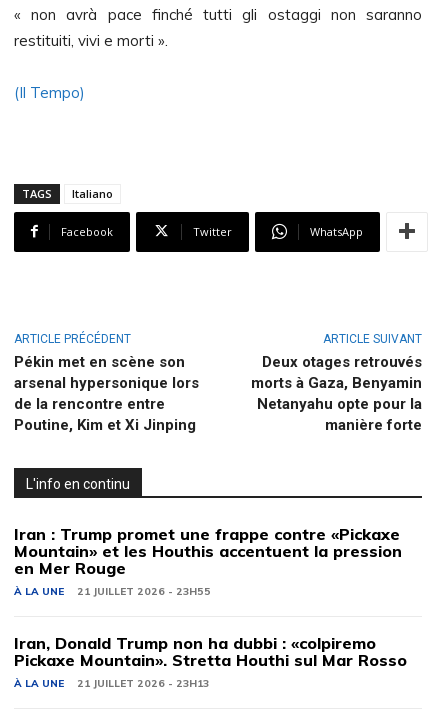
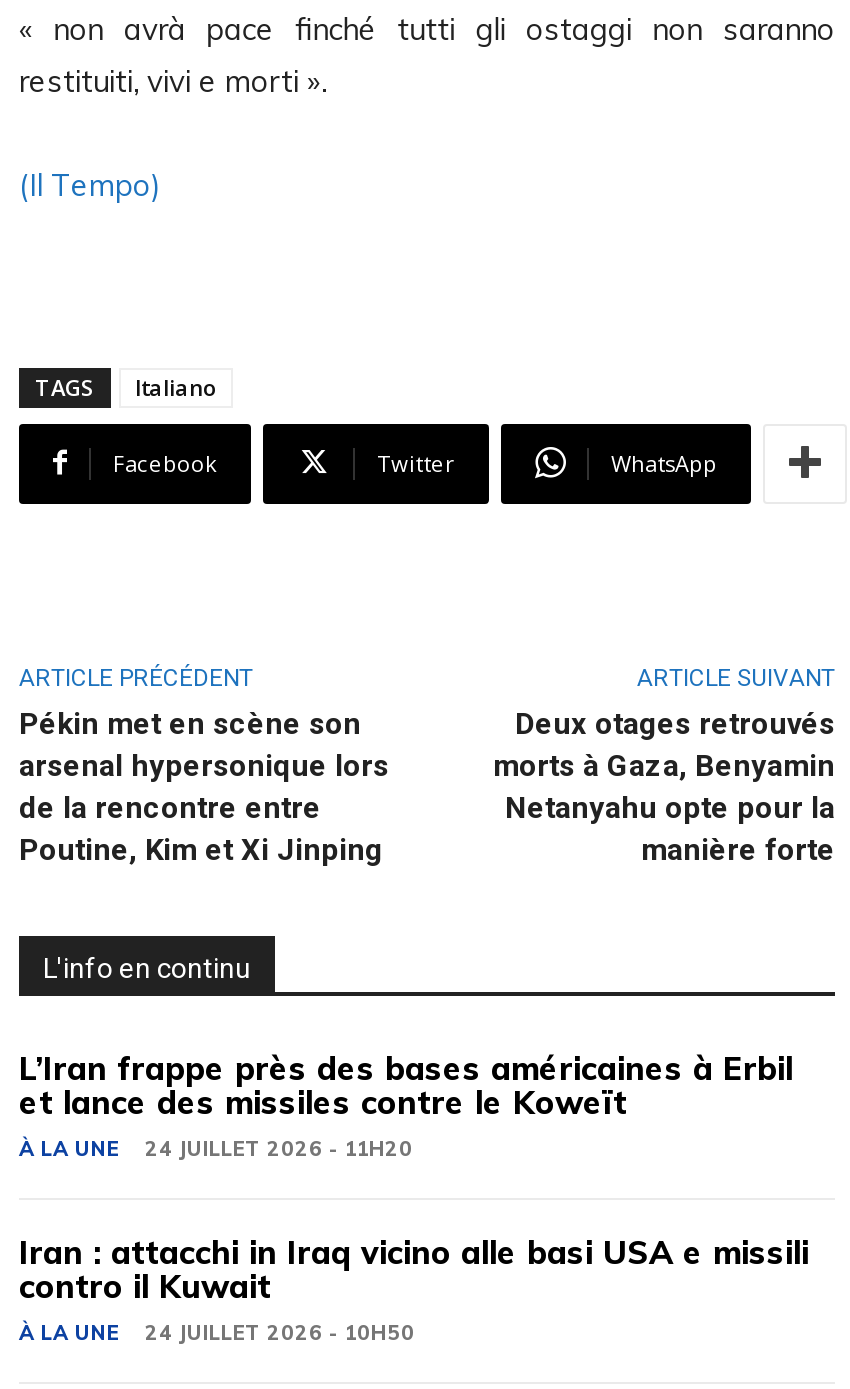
- Iran : Trump promet une frappe contre «Pickaxe
- Mountain» et les Houthis accentuent la pression
- en Mer Rouge
+ L’Iran frappe près des bases américaines à Erbil
+ et lance des missiles contre le Koweït

- À LA UNE 21 JUILLET 2026 - 23H55
+ À LA UNE 24 JUILLET 2026 - 11H20

- Iran, Donald Trump non ha dubbi : «colpiremo
- Pickaxe Mountain». Stretta Houthi sul Mar Rosso
+ Iran : attacchi in Iraq vicino alle basi USA e missili
+ contro il Kuwait

- À LA UNE 21 JUILLET 2026 - 23H13
+ À LA UNE 24 JUILLET 2026 - 10H50
